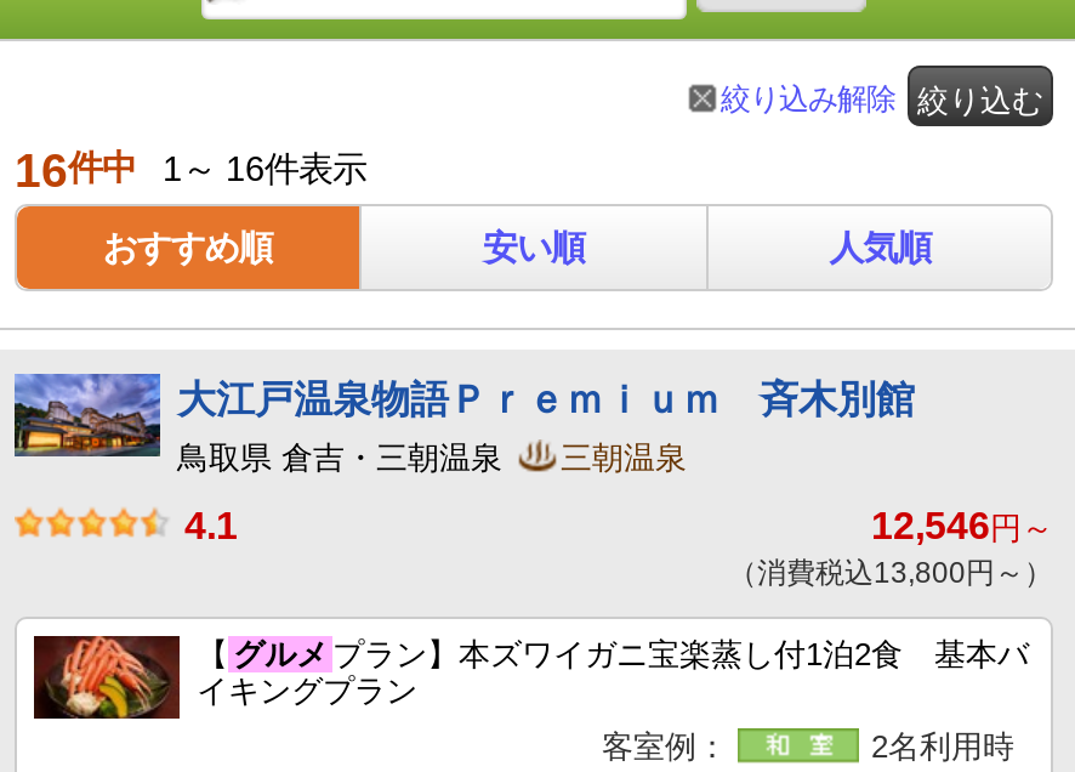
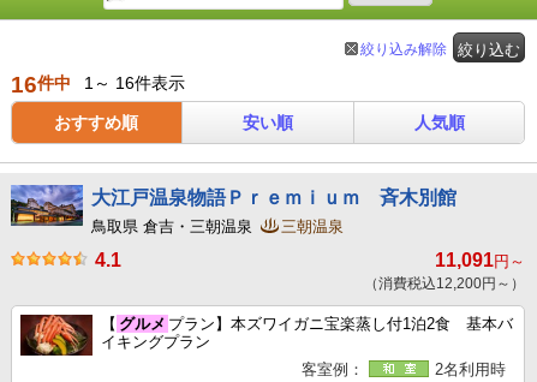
- 12,546円～
+ 11,091円～

- （消費税込13,800円～）
+ （消費税込12,200円～）
